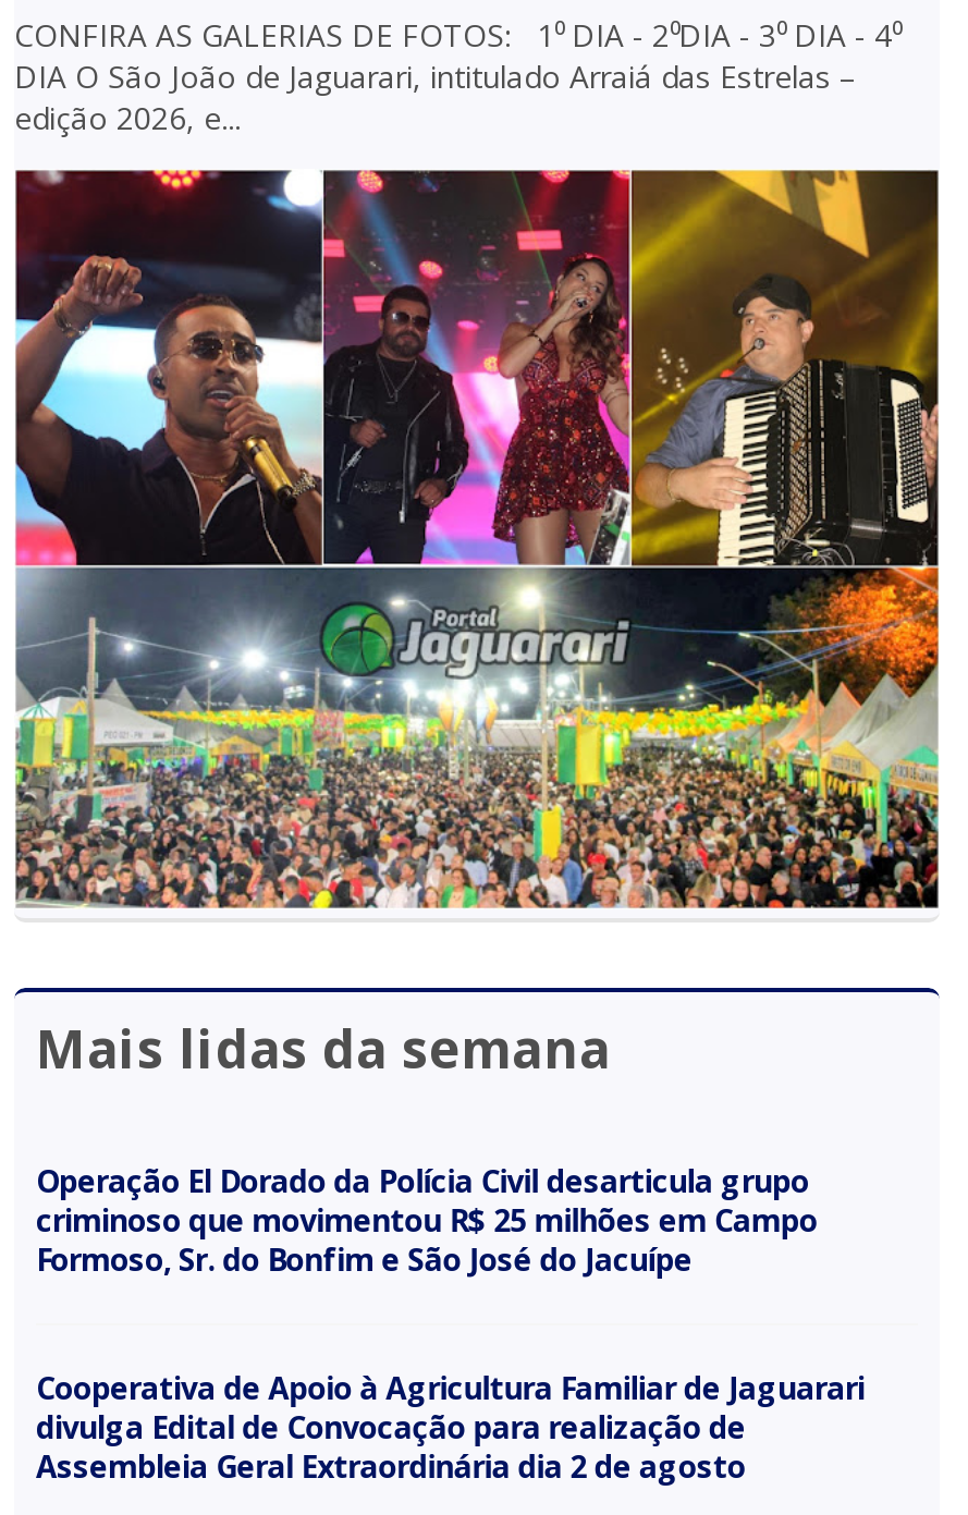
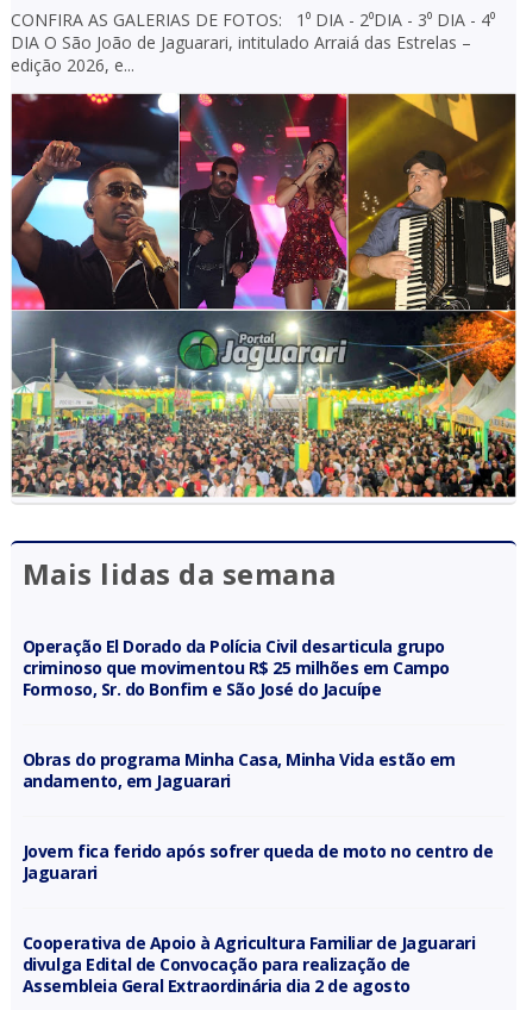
+ Obras do programa Minha Casa, Minha Vida estão em
+ andamento, em Jaguarari
+ Jovem fica ferido após sofrer queda de moto no centro de
+ Jaguarari
